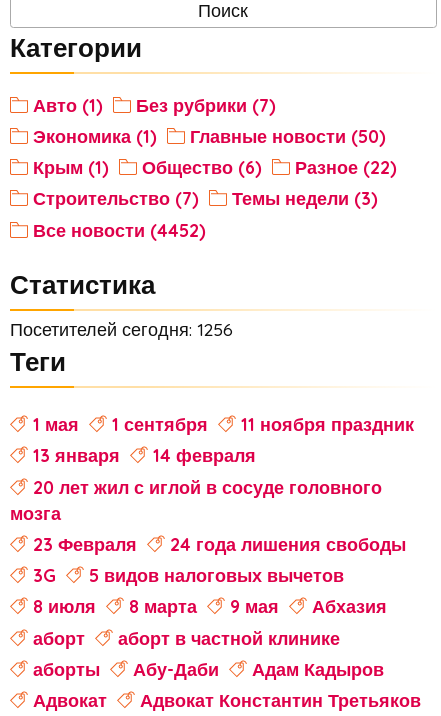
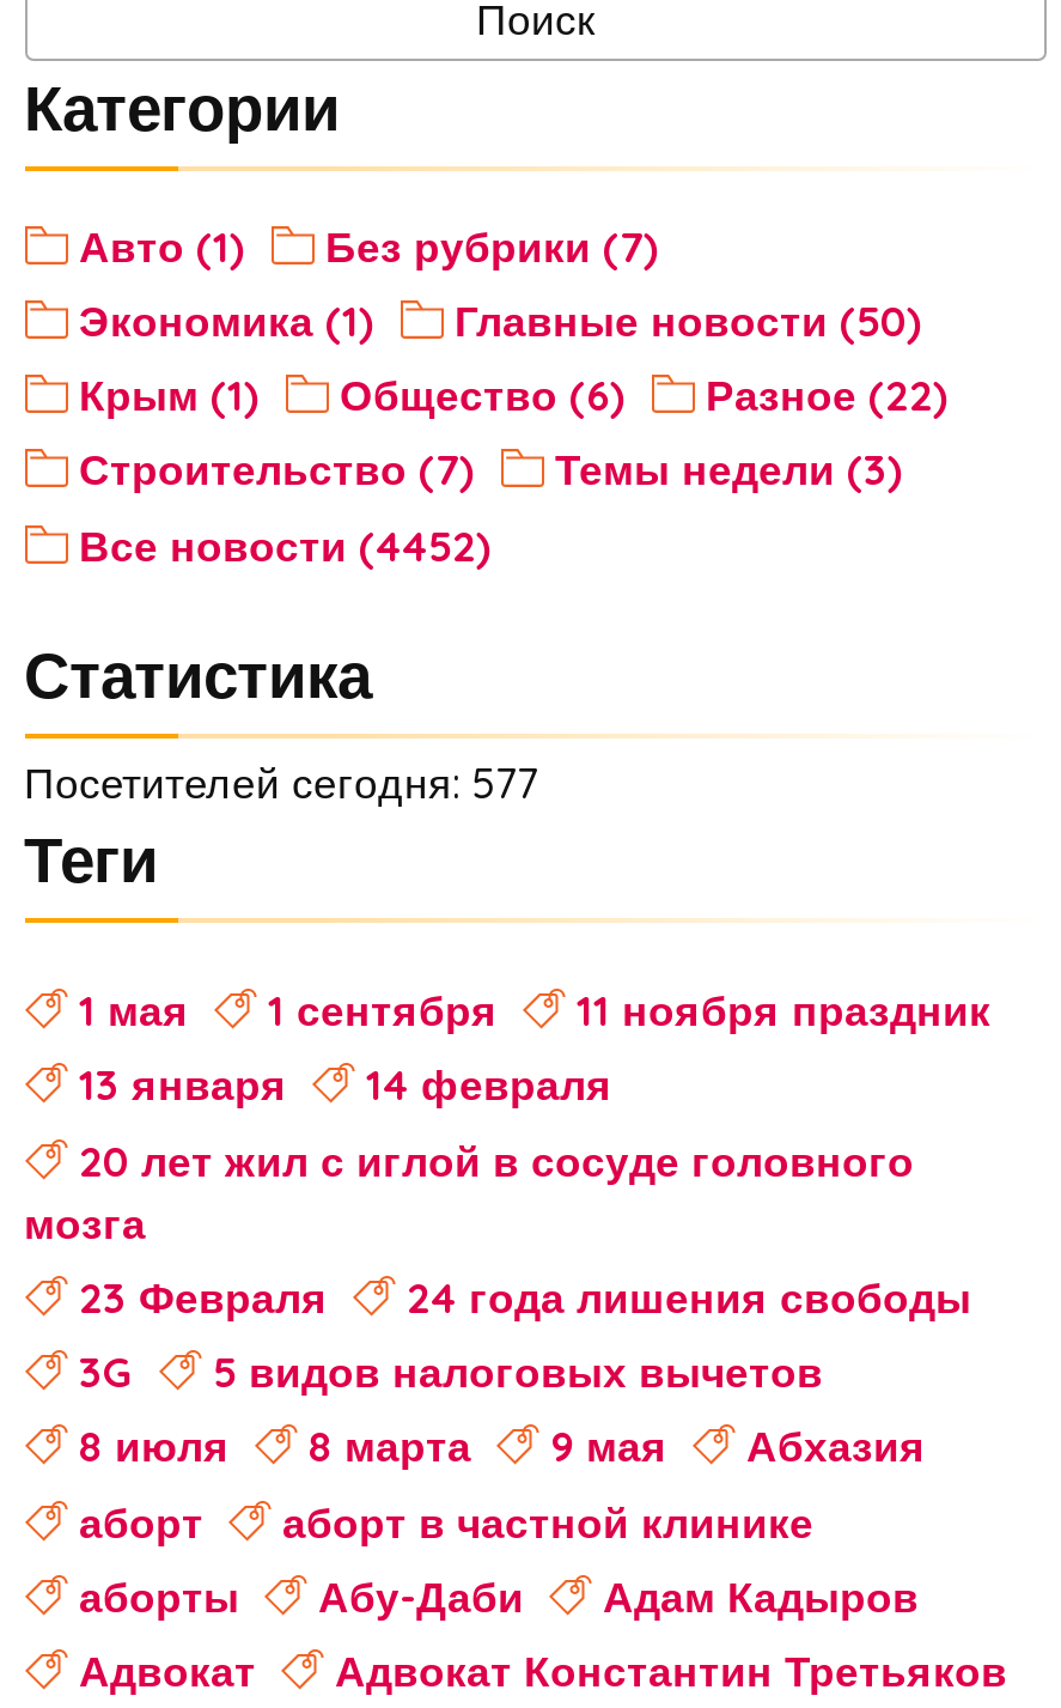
- Посетителей сегодня: 1256
+ Посетителей сегодня: 577
